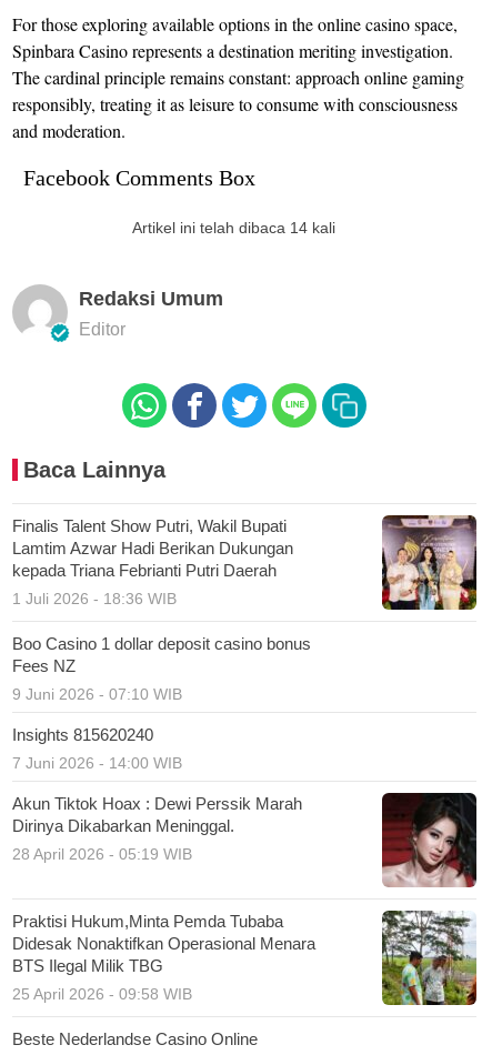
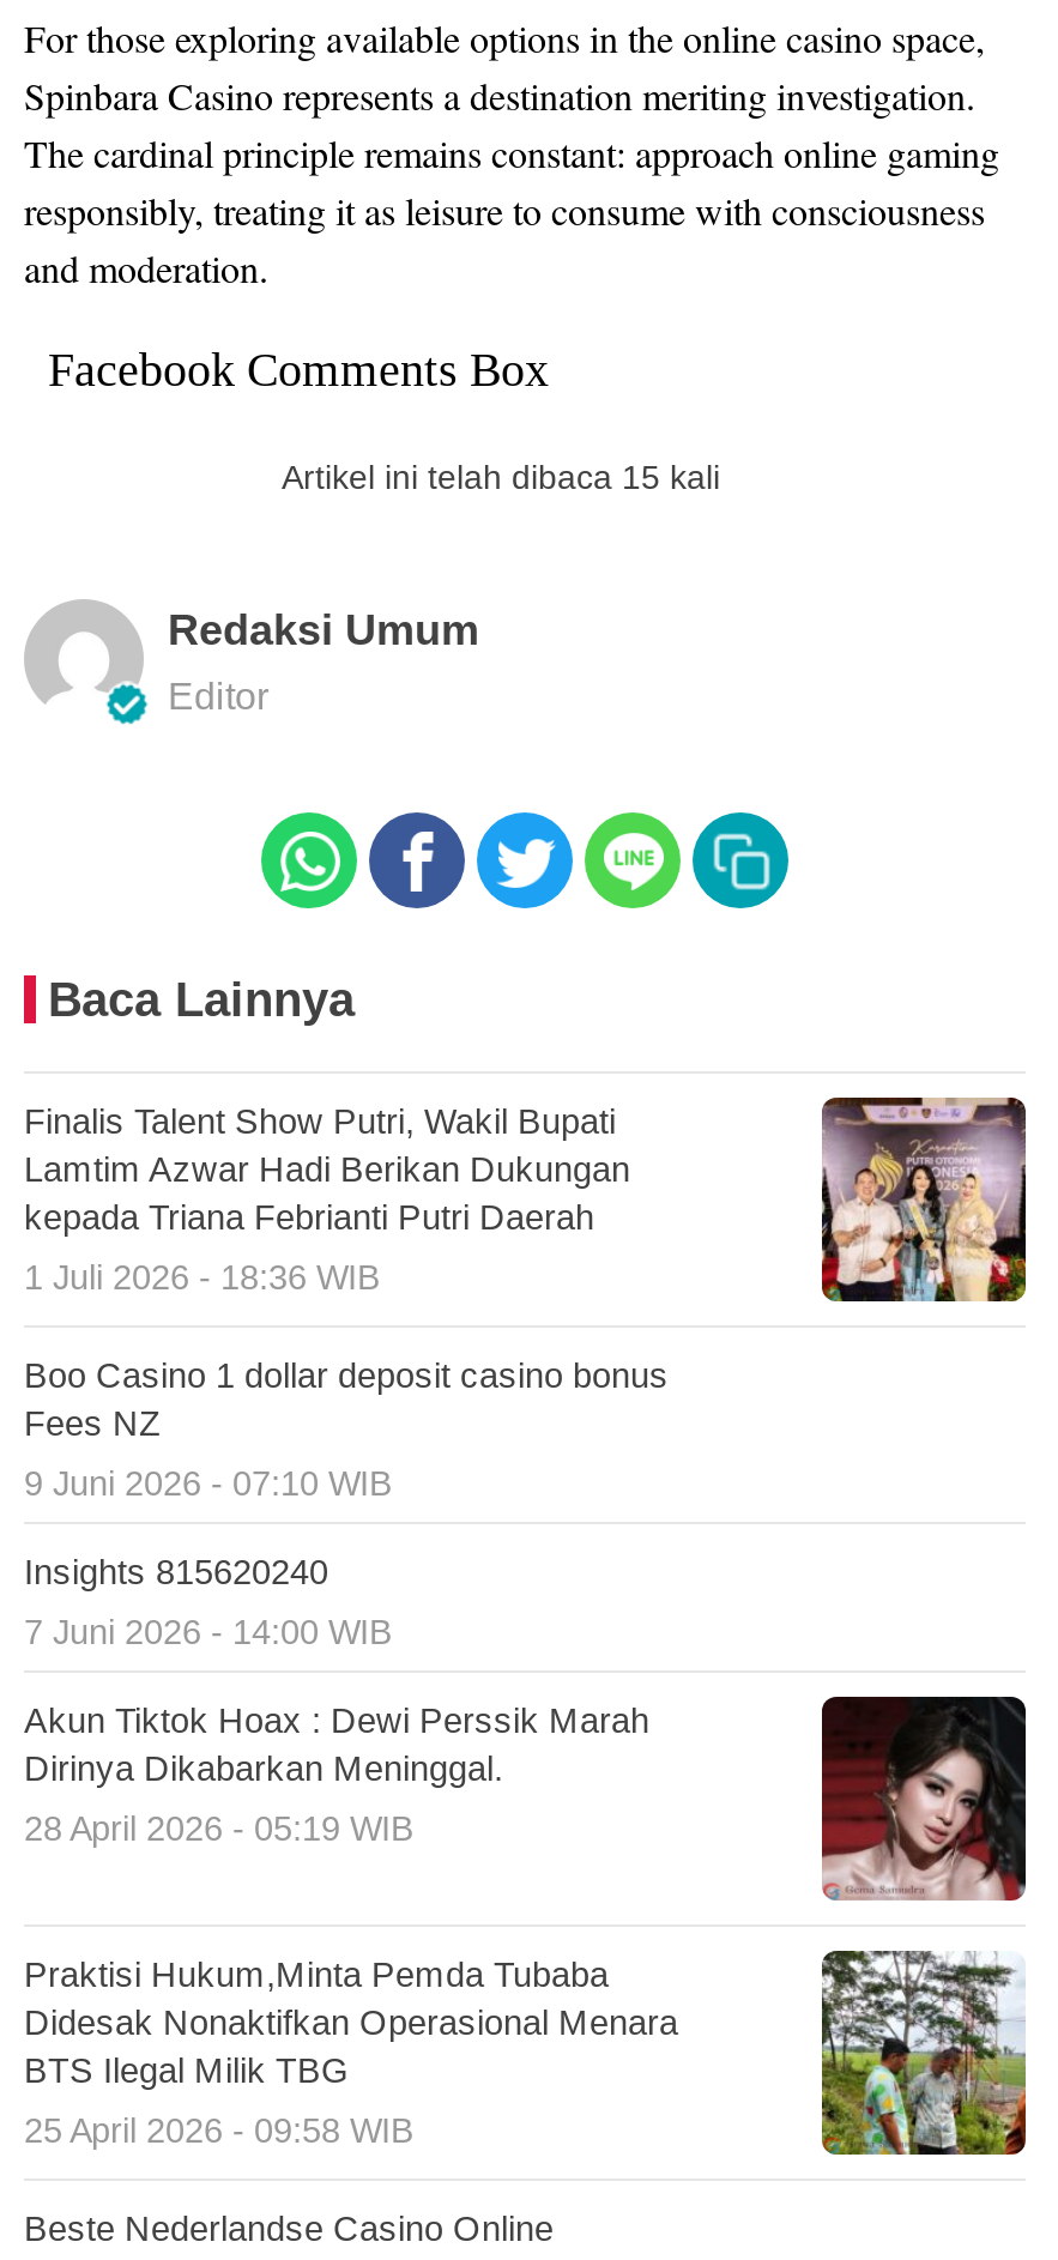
- Artikel ini telah dibaca 14 kali
+ Artikel ini telah dibaca 15 kali
